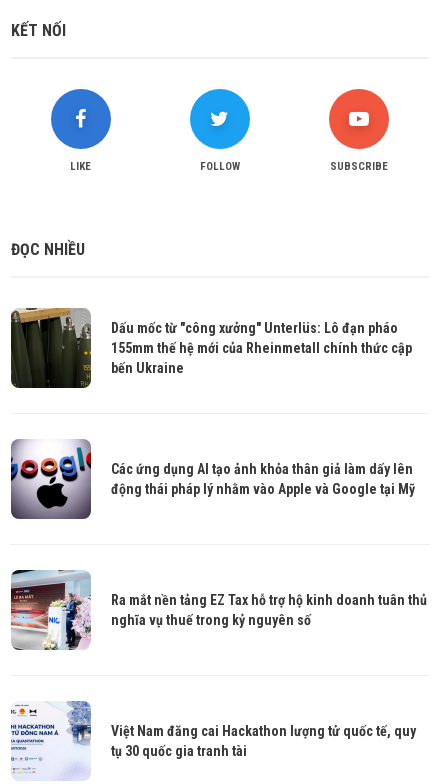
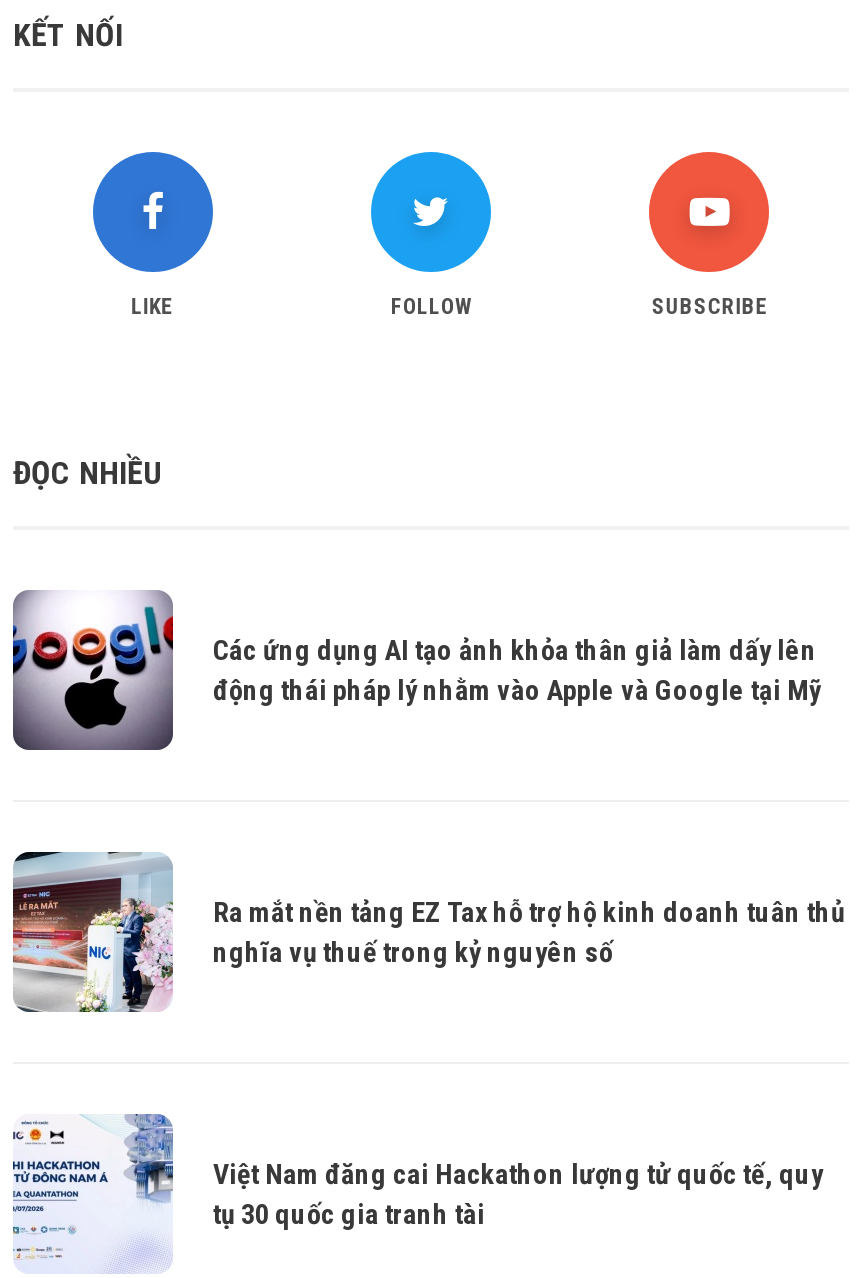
- [image]
- Dấu mốc từ "công xưởng" Unterlüs: Lô đạn pháo
- 155mm thế hệ mới của Rheinmetall chính thức cập
- bến Ukraine
